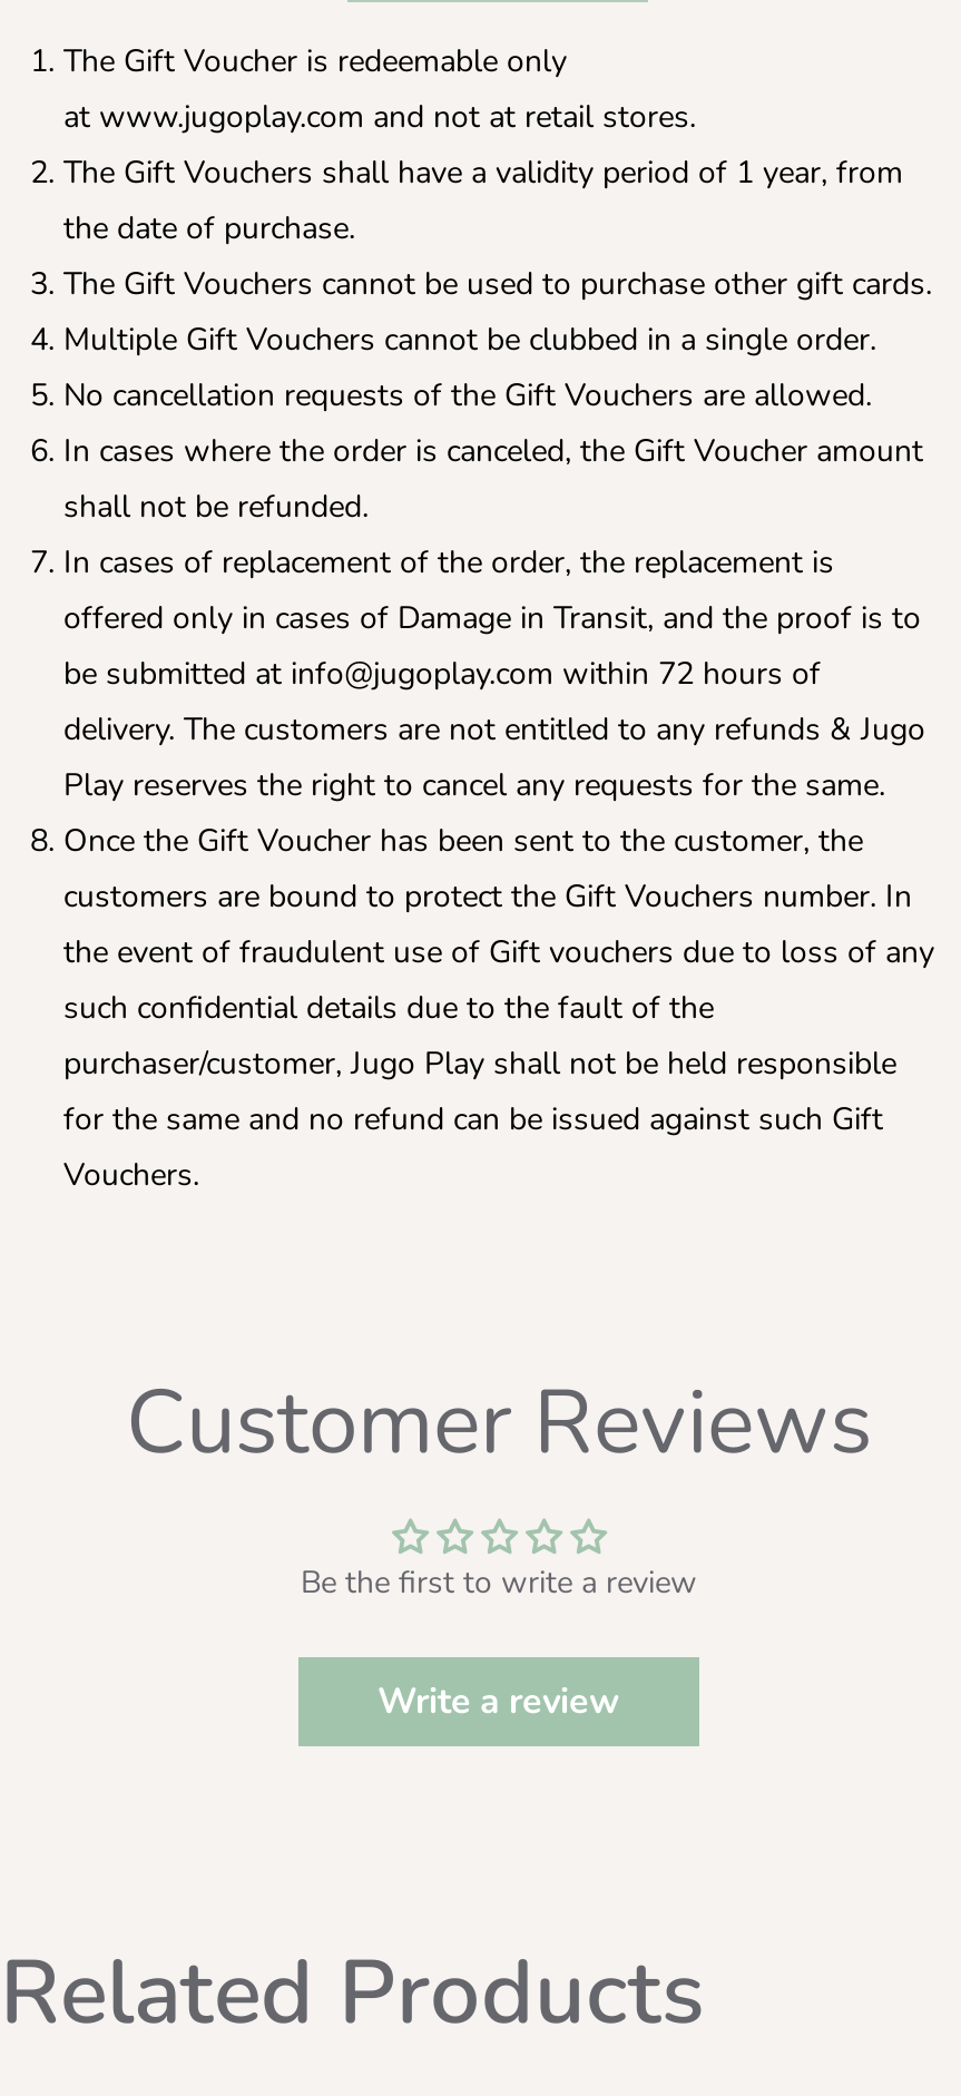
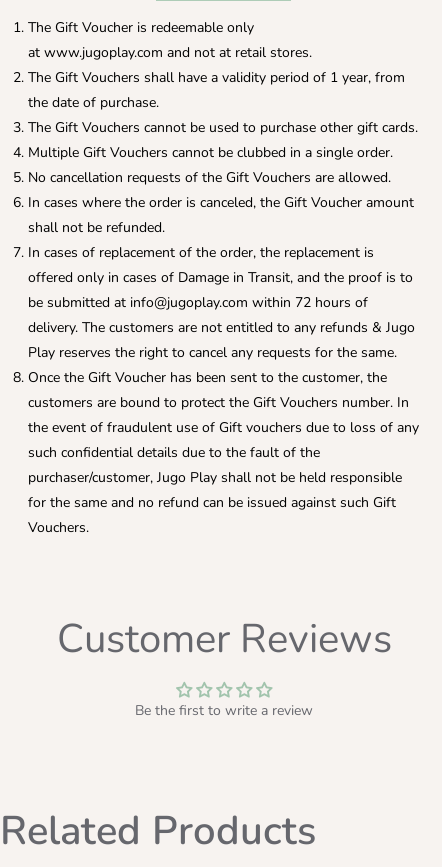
- Write a review
